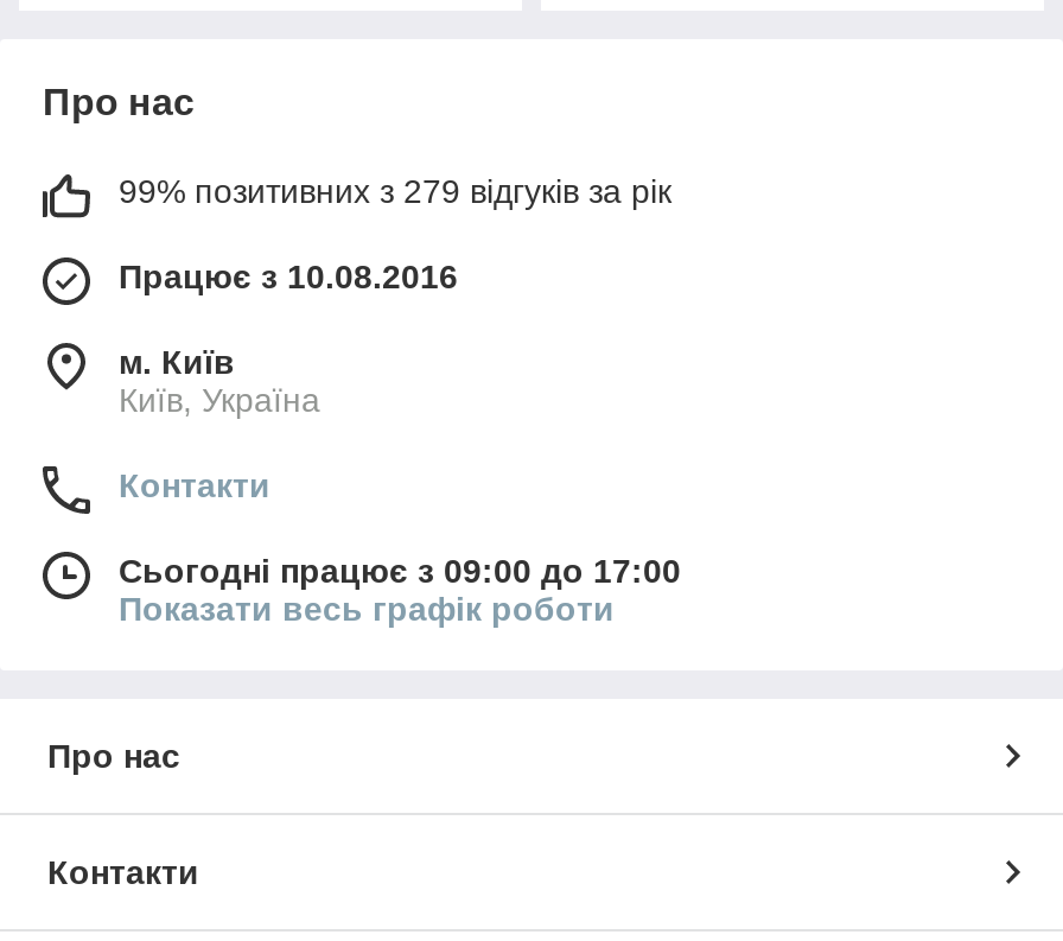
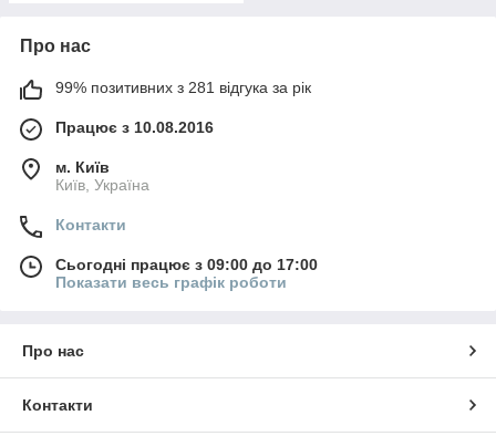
- 99% позитивних з 279 відгуків за рік
+ 99% позитивних з 281 відгука за рік
